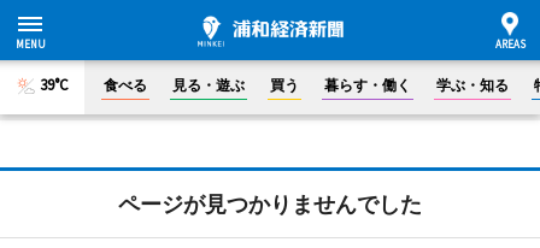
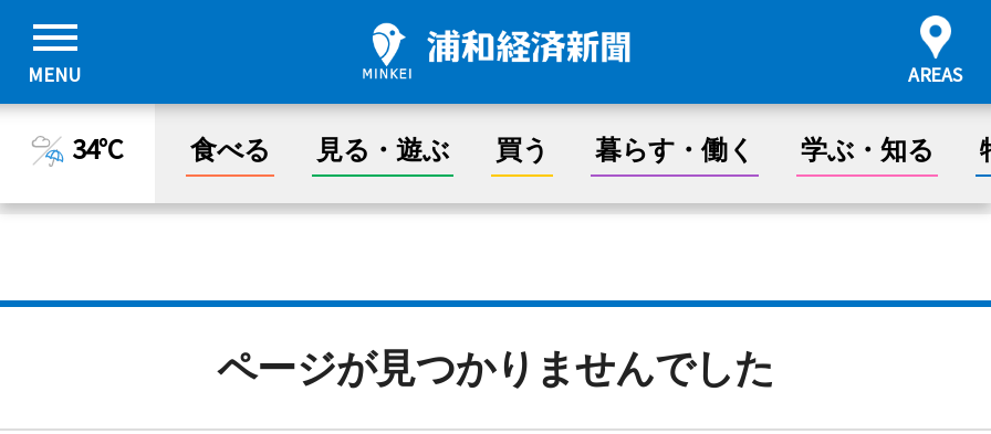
- 39°C
+ 34°C
